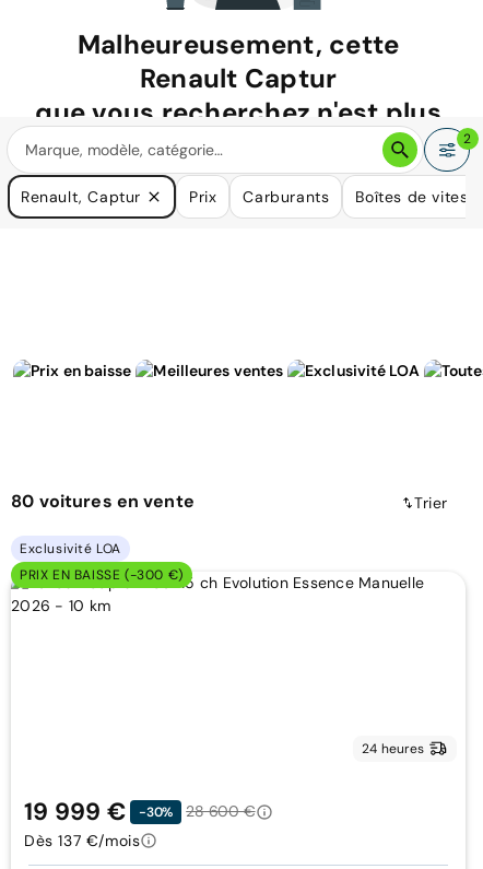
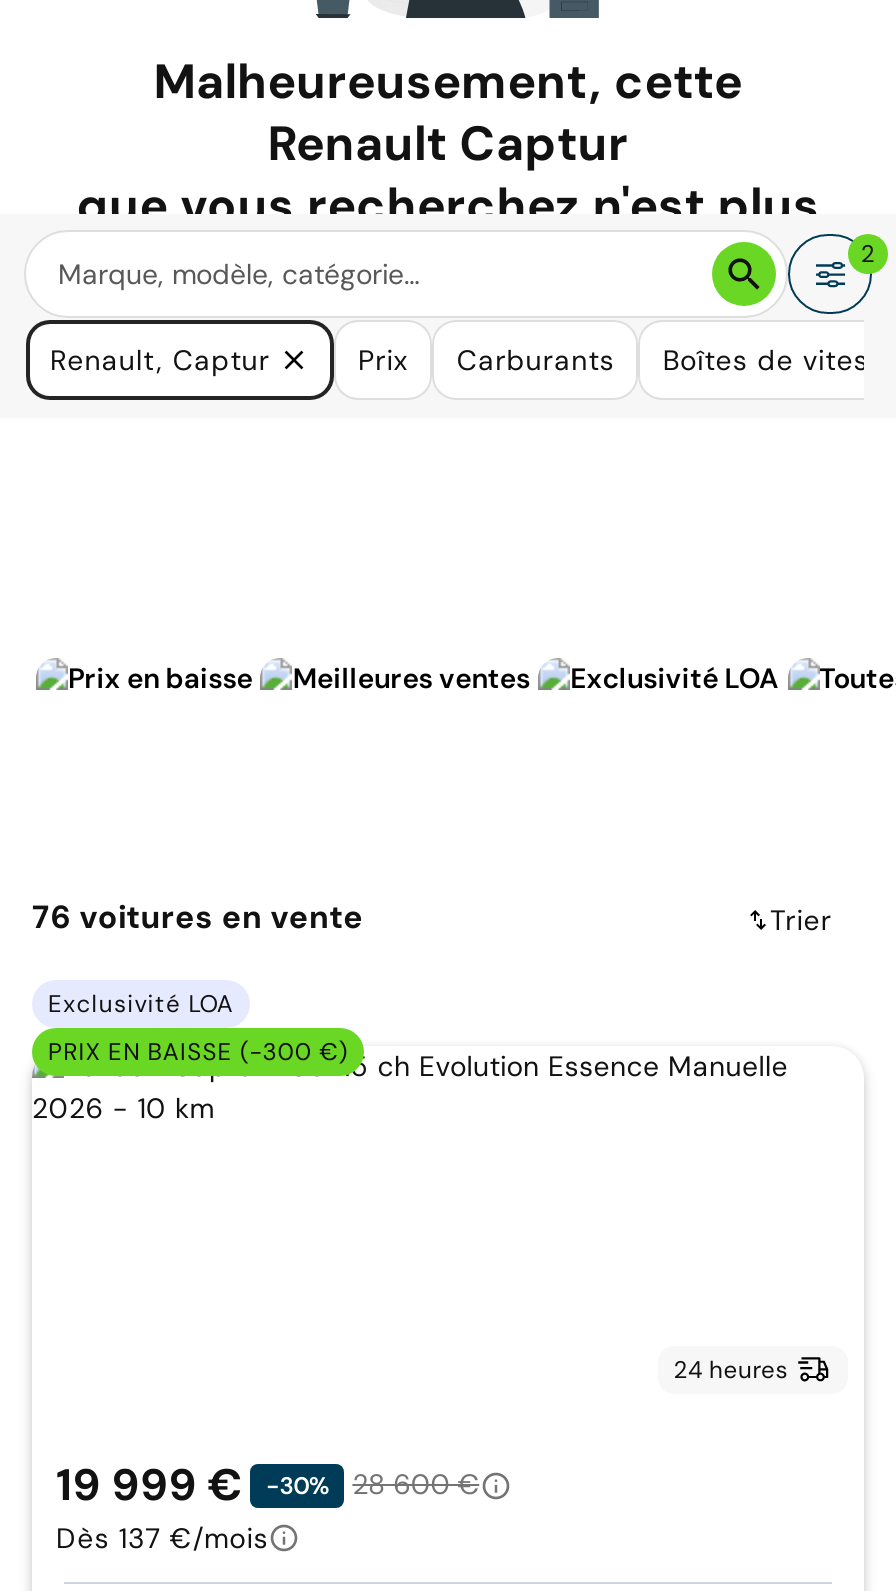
- 80 voitures en vente
+ 76 voitures en vente
